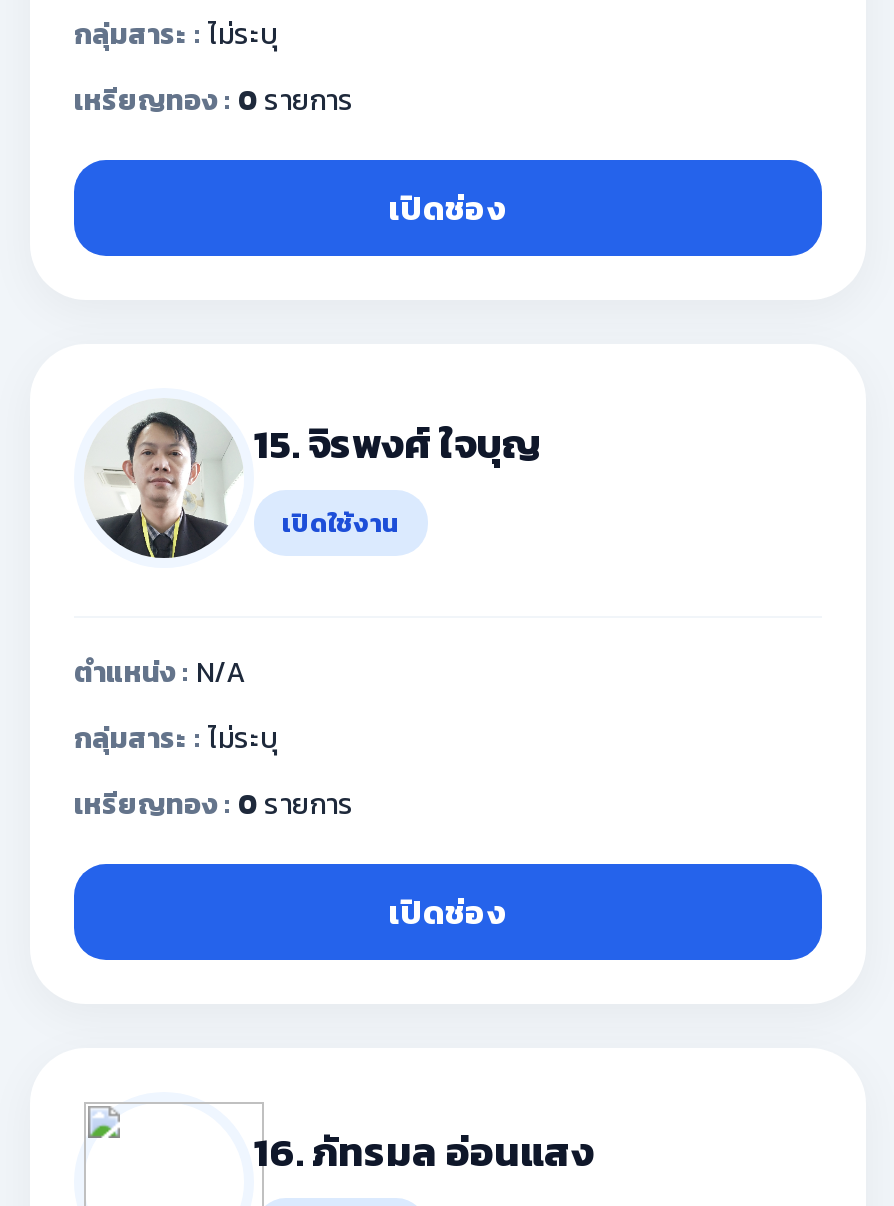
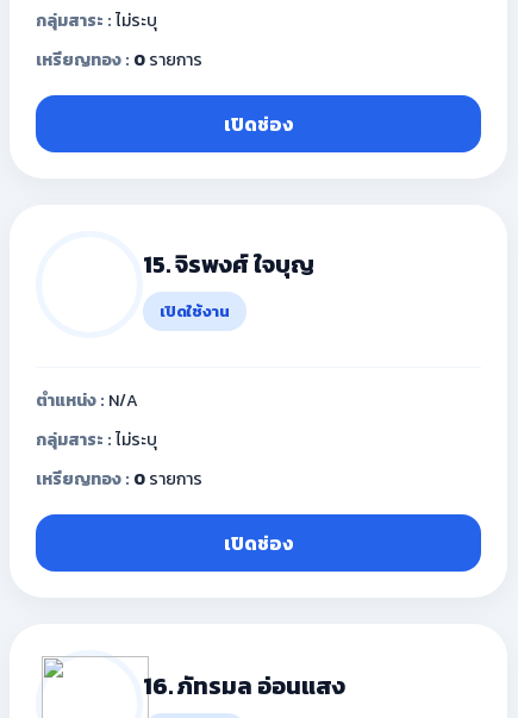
- [image]
